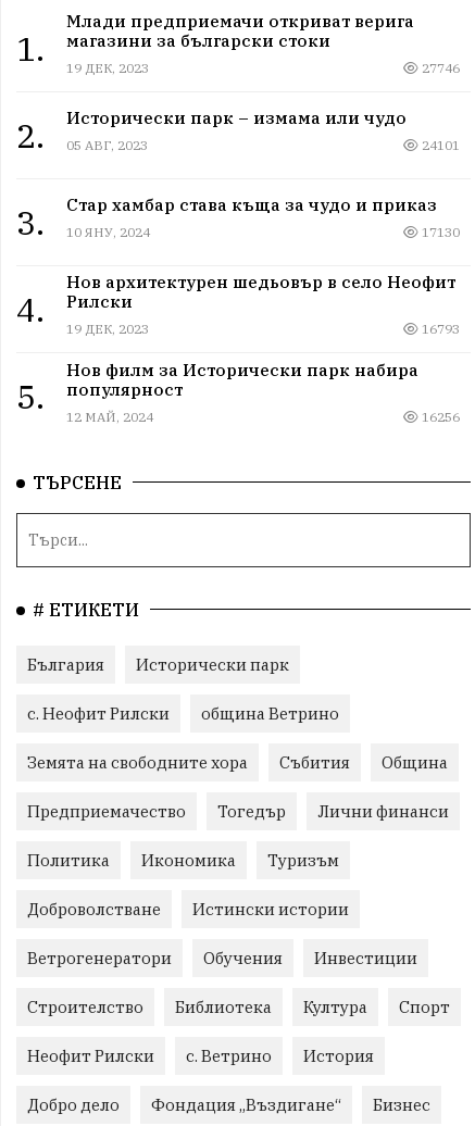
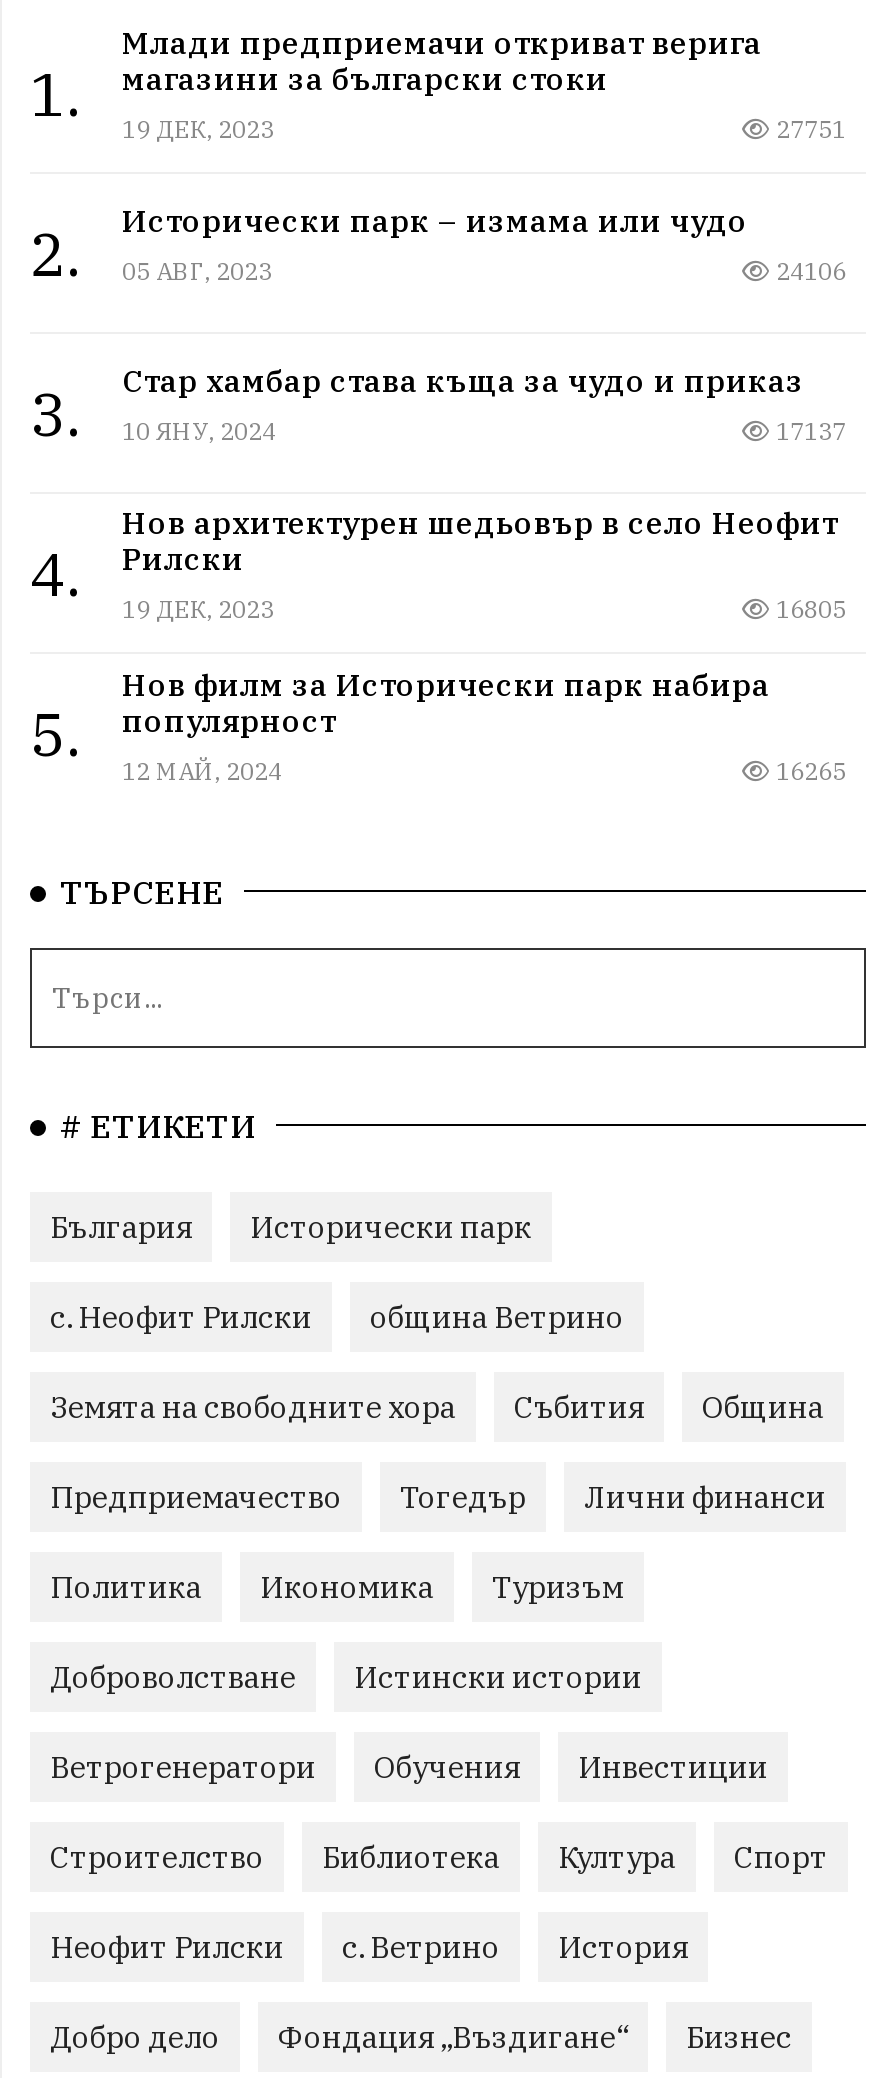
- 27746
+ 27751

- 24101
+ 24106

- 17130
+ 17137

- 16793
+ 16805

- 16256
+ 16265
